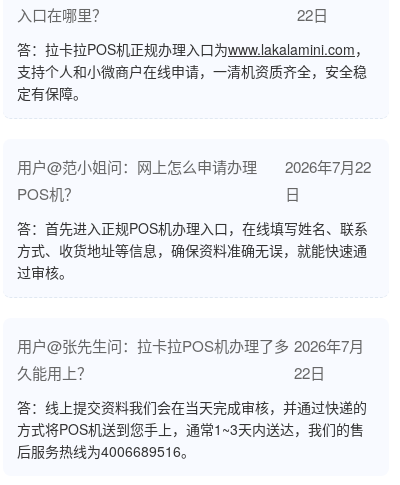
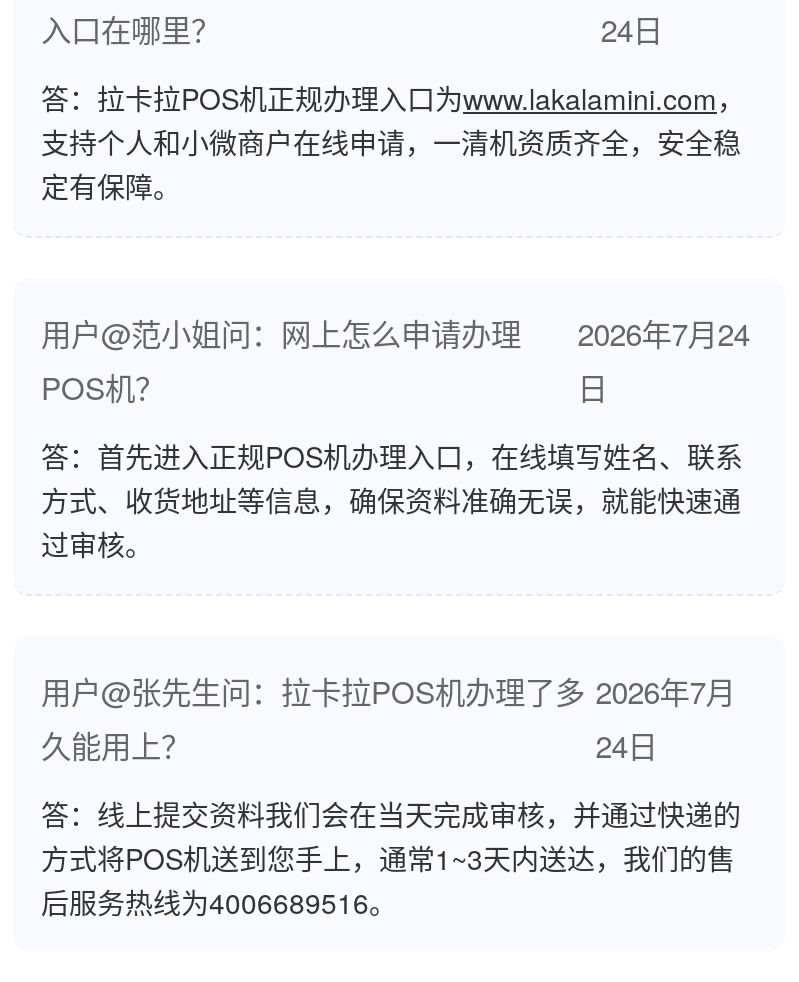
- 22日
+ 24日

- 用户@范小姐问：网上怎么申请办理 2026年7月22
+ 用户@范小姐问：网上怎么申请办理 2026年7月24

- 22日
+ 24日
